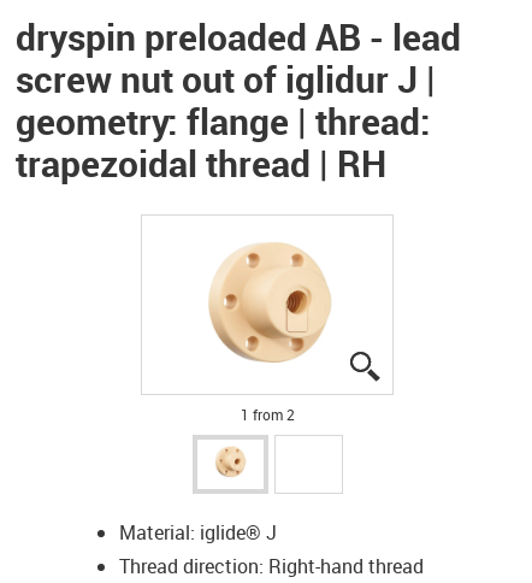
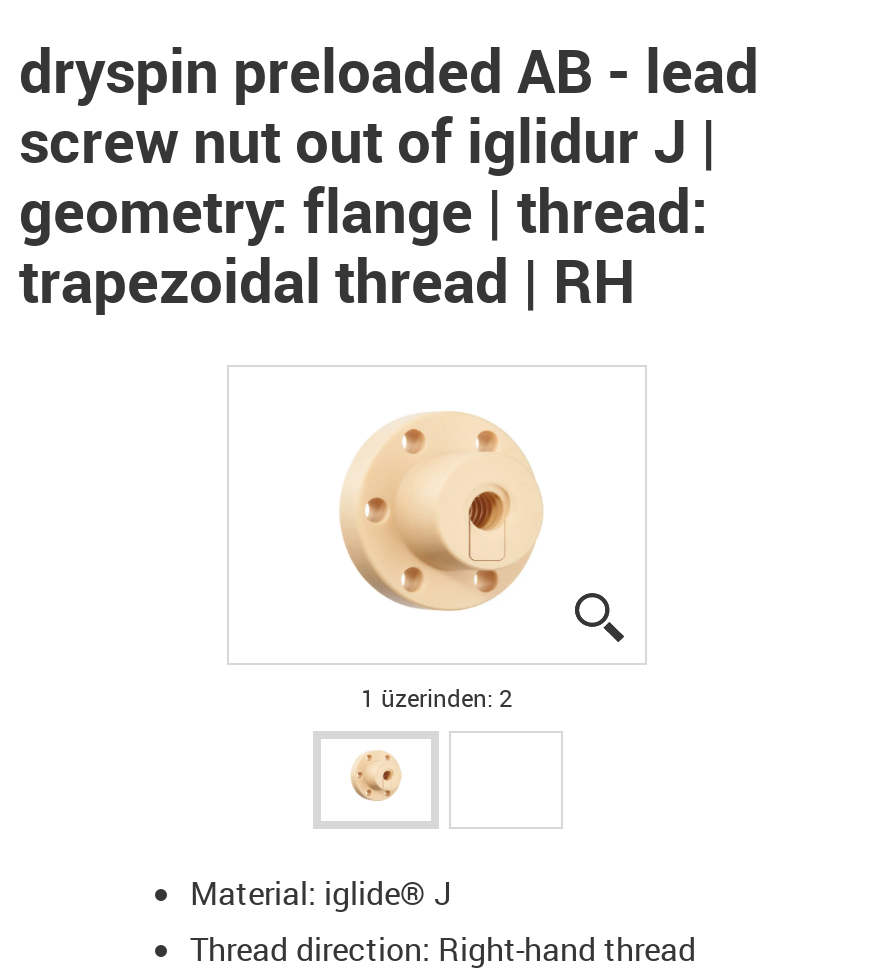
- 1 from 2
+ 1 üzerinden: 2
